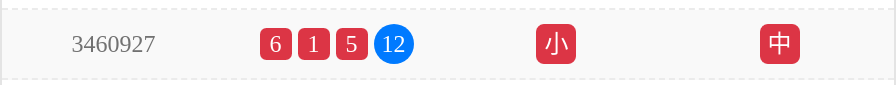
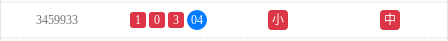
- 3460927
- 6
+ 3459933

- 5
- 12
+ 0
+ 3
+ 04
